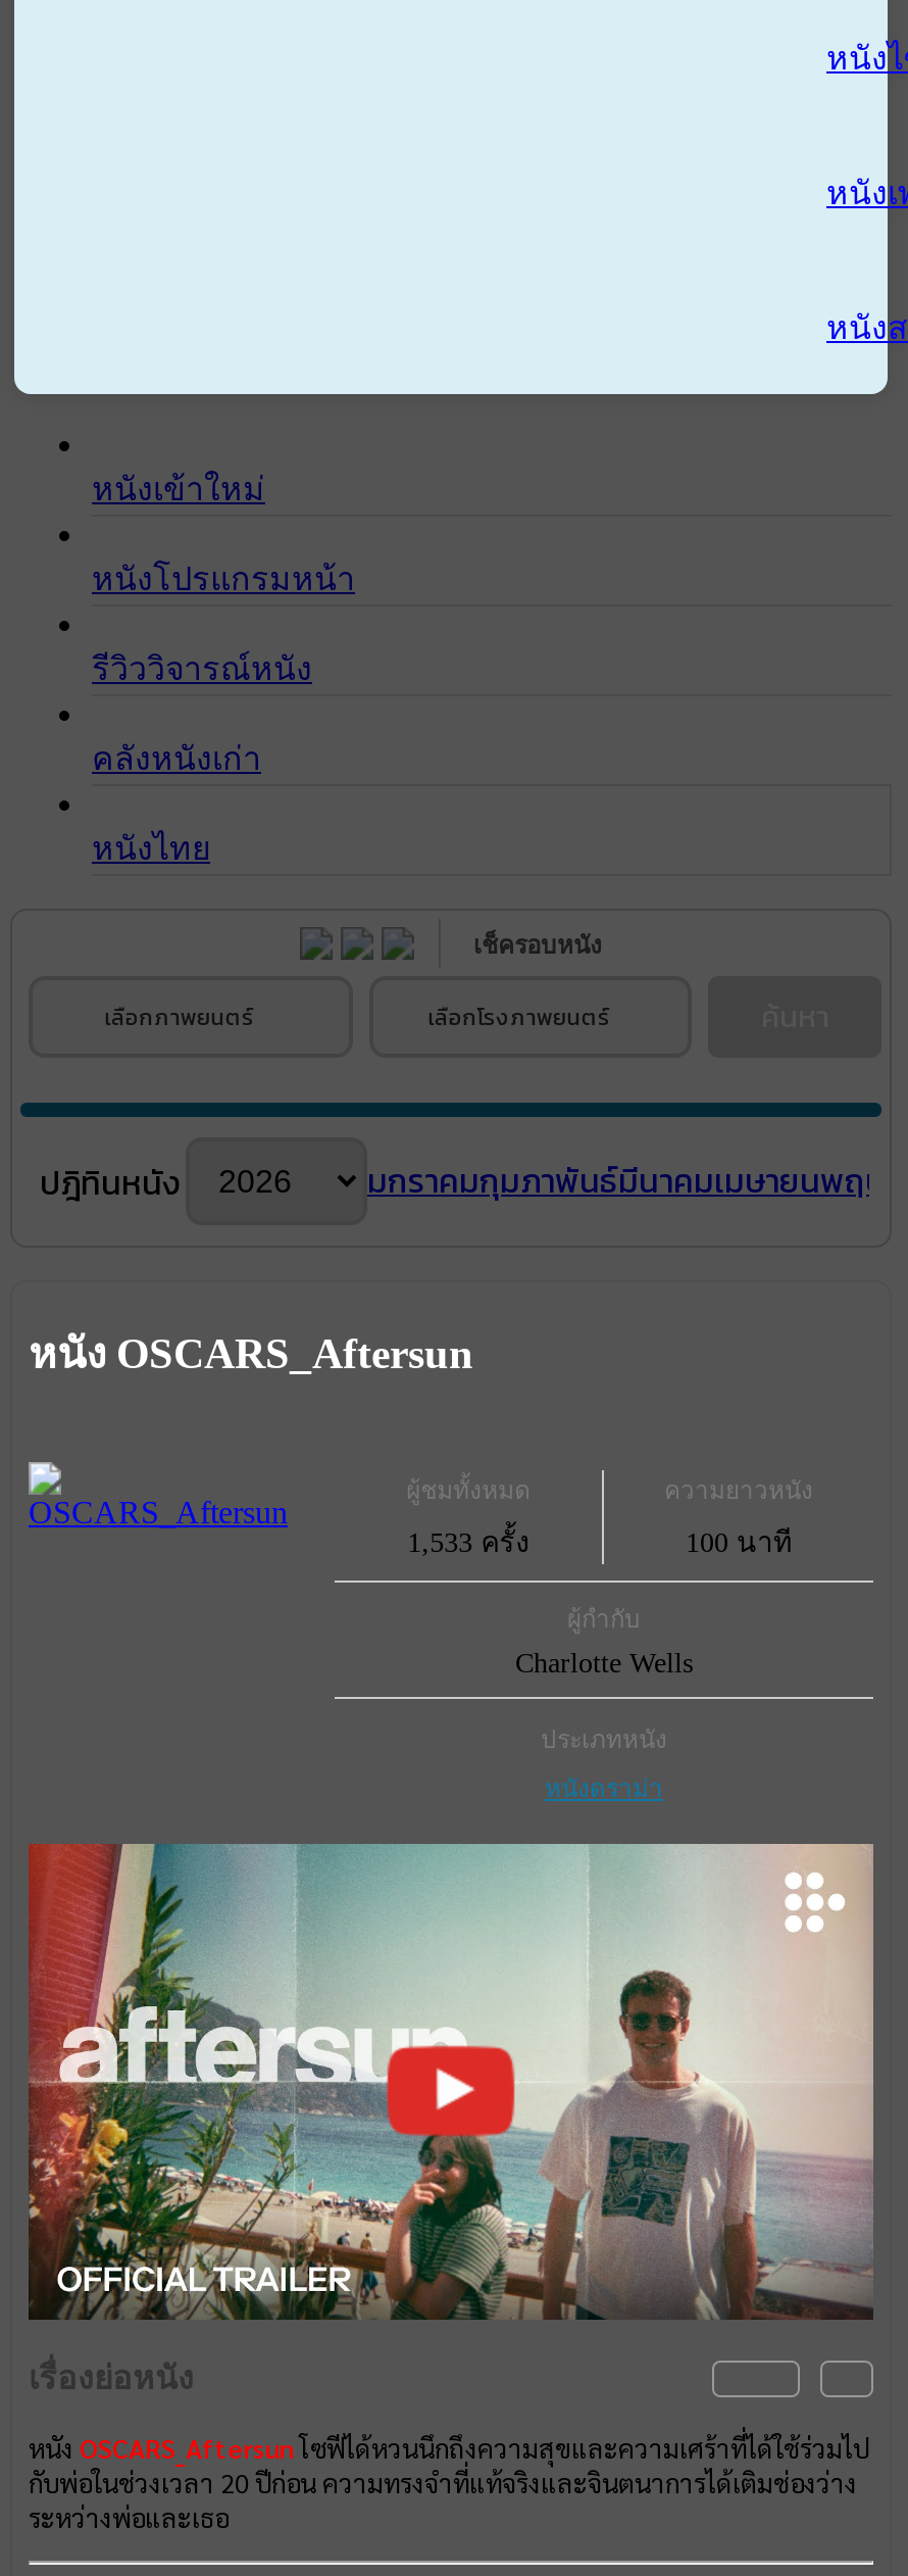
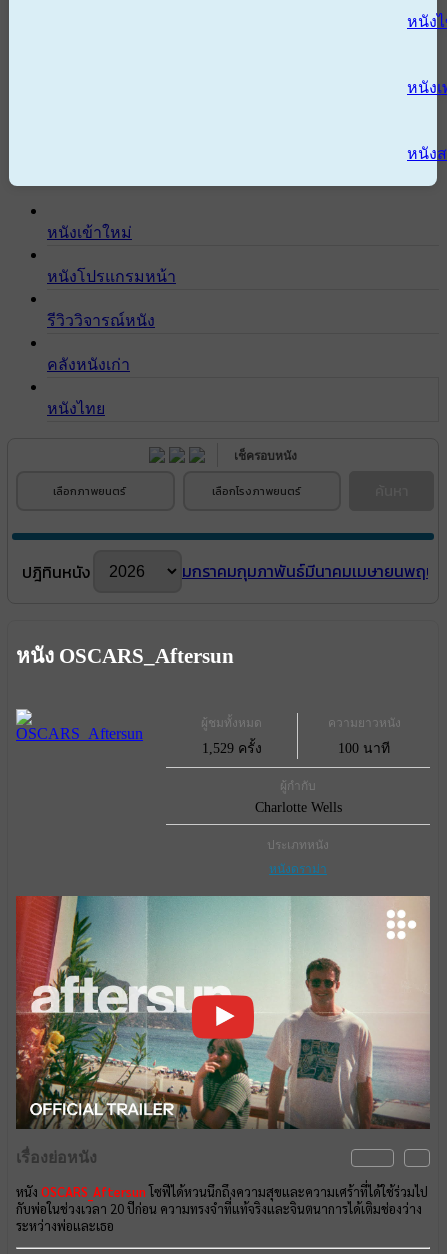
- 1,533 ครั้ง
+ 1,529 ครั้ง
